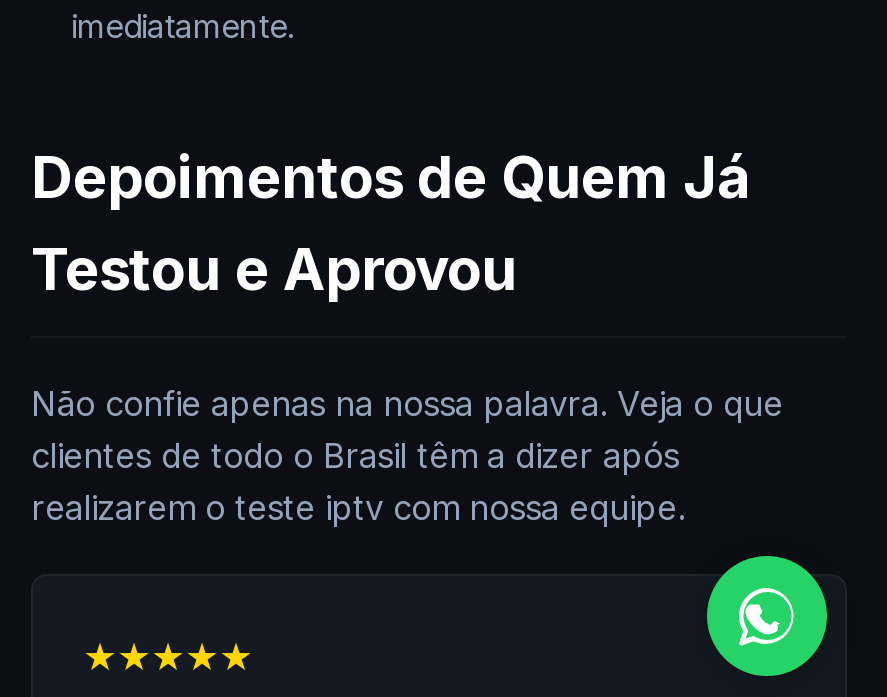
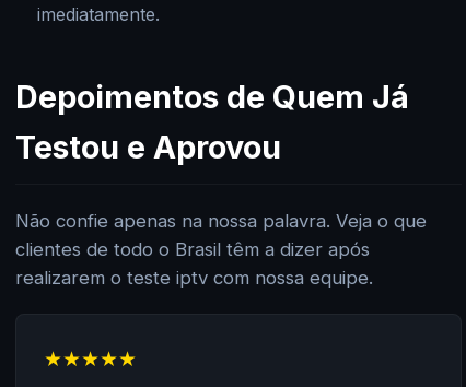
- [image]
